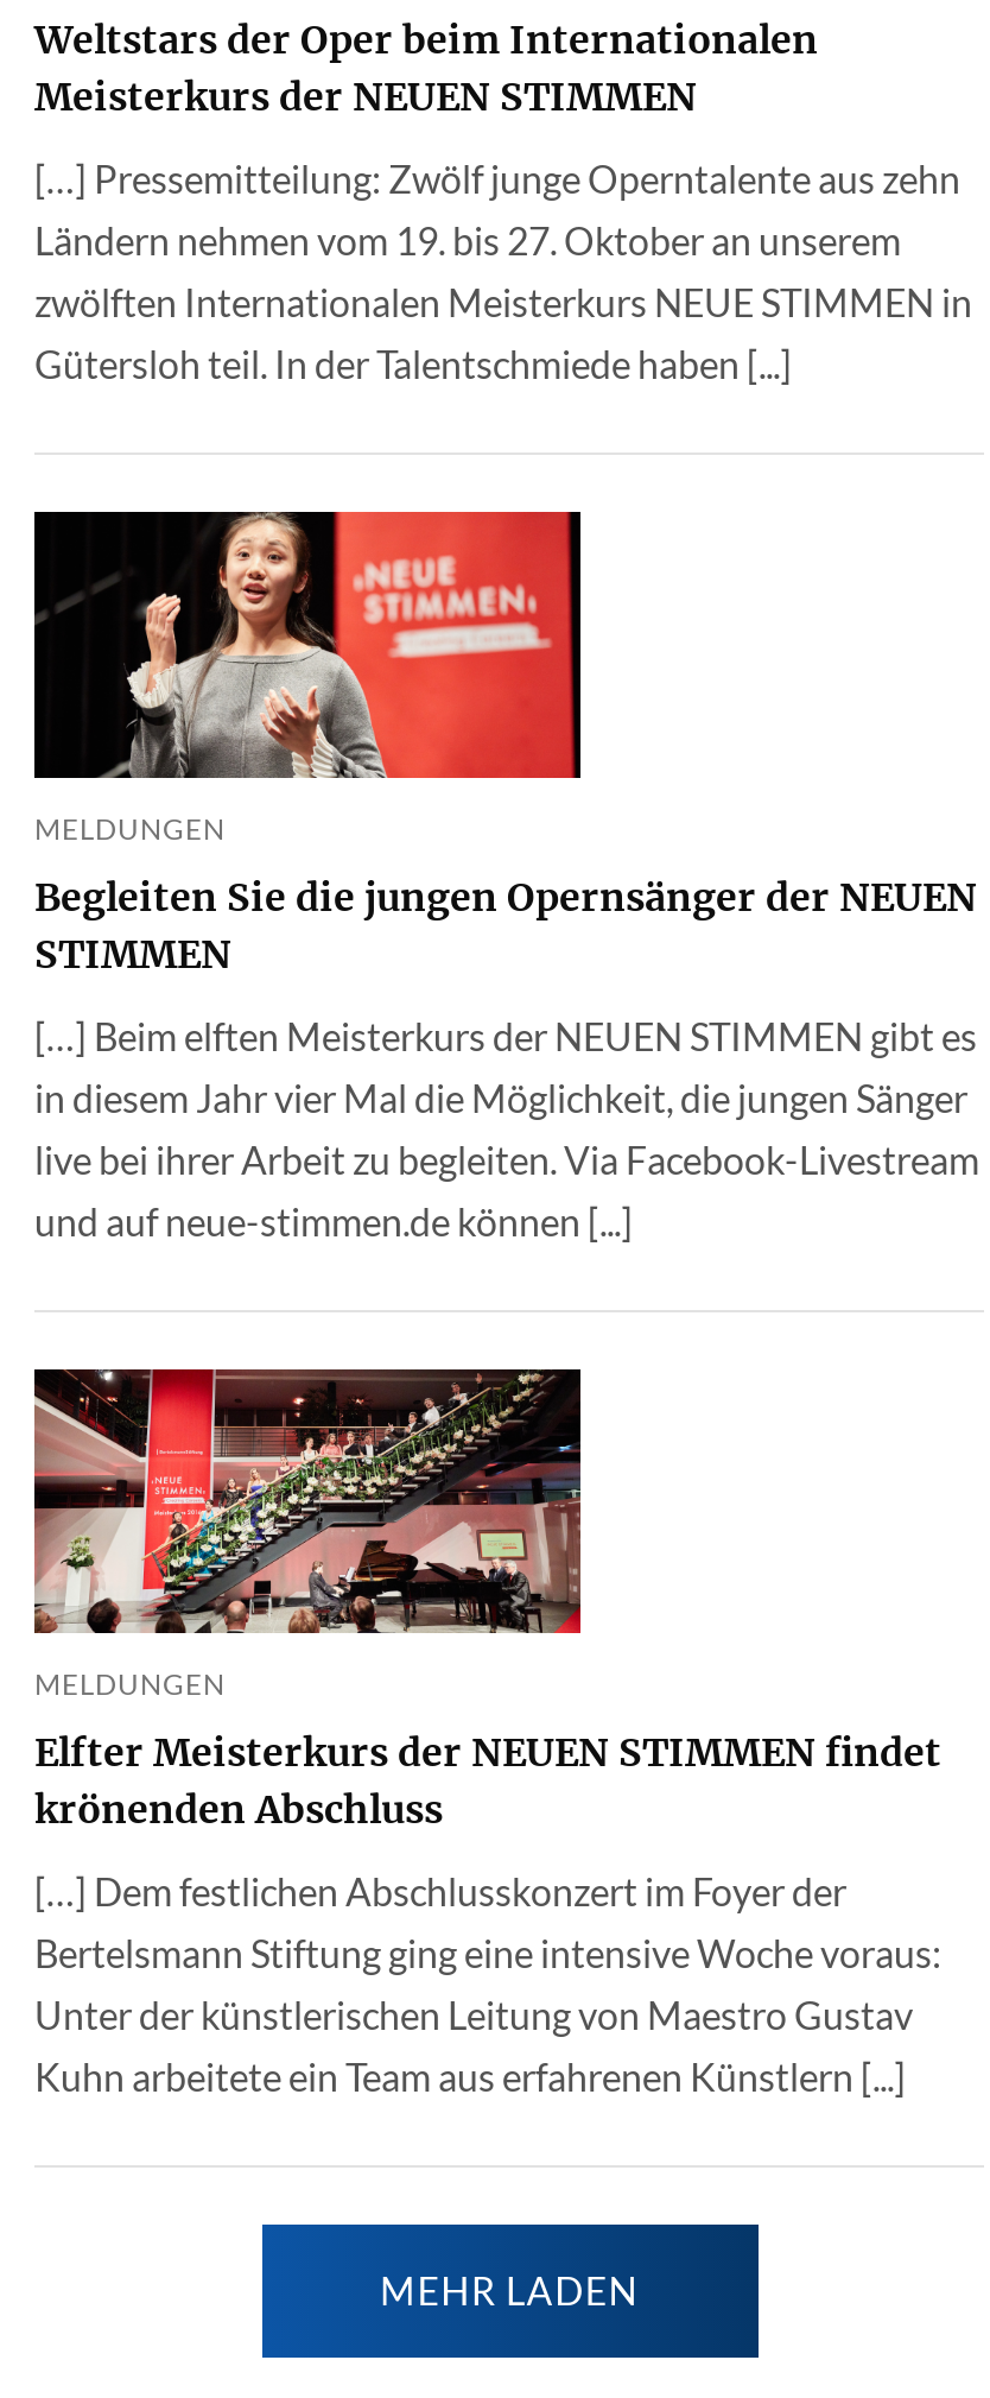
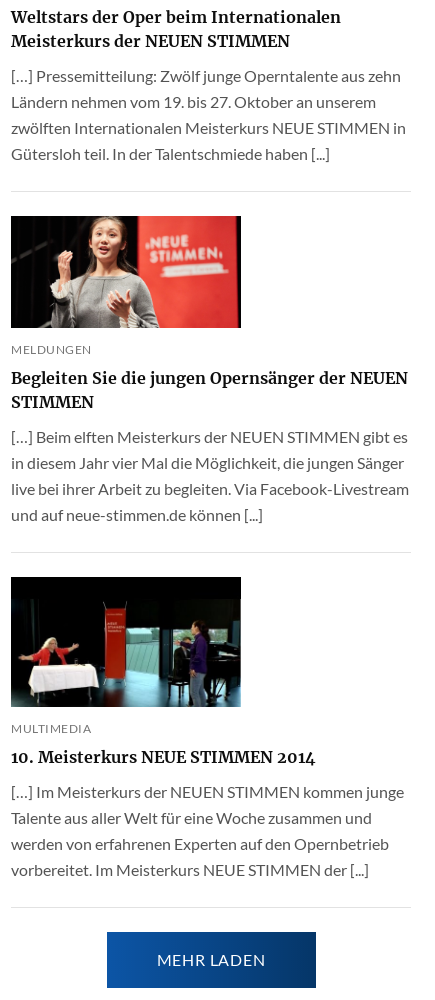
- [image]
- MELDUNGEN
+ [image]
+ MULTIMEDIA

- Elfter Meisterkurs der NEUEN STIMMEN findet
- krönenden Abschluss
+ 10. Meisterkurs NEUE STIMMEN 2014

- […] Dem festlichen Abschlusskonzert im Foyer der
- Bertelsmann Stiftung ging eine intensive Woche voraus:
- Unter der künstlerischen Leitung von Maestro Gustav
- Kuhn arbeitete ein Team aus erfahrenen Künstlern [...]
+ […] Im Meisterkurs der NEUEN STIMMEN kommen junge
+ Talente aus aller Welt für eine Woche zusammen und
+ werden von erfahrenen Experten auf den Opernbetrieb
+ vorbereitet. Im Meisterkurs NEUE STIMMEN der [...]
